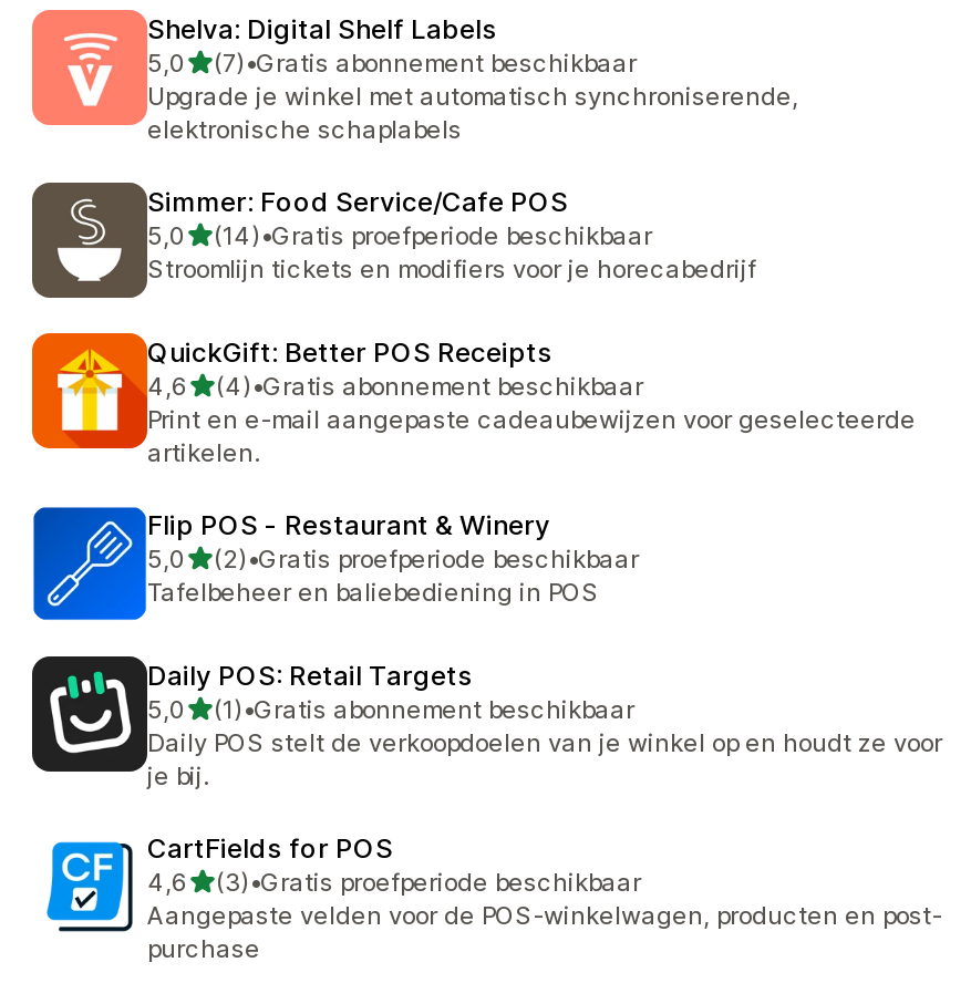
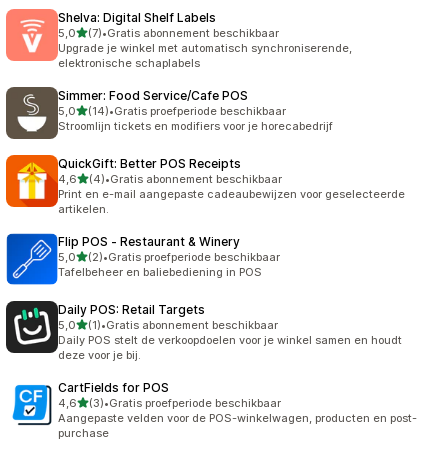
- Daily POS stelt de verkoopdoelen van je winkel op en houdt ze voor
- je bij.
+ Daily POS stelt de verkoopdoelen voor je winkel samen en houdt
+ deze voor je bij.
